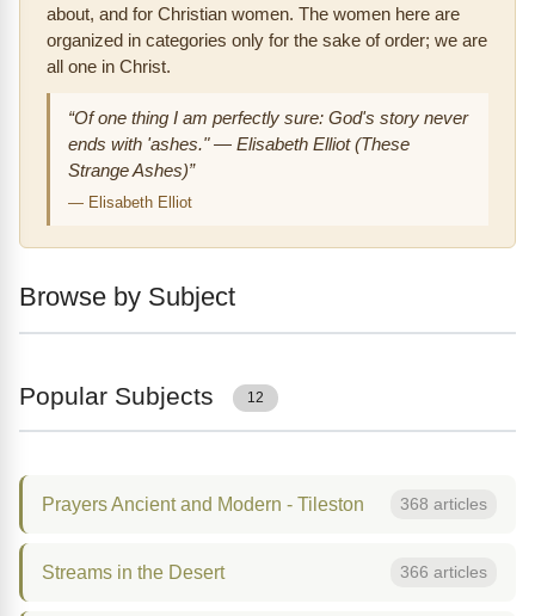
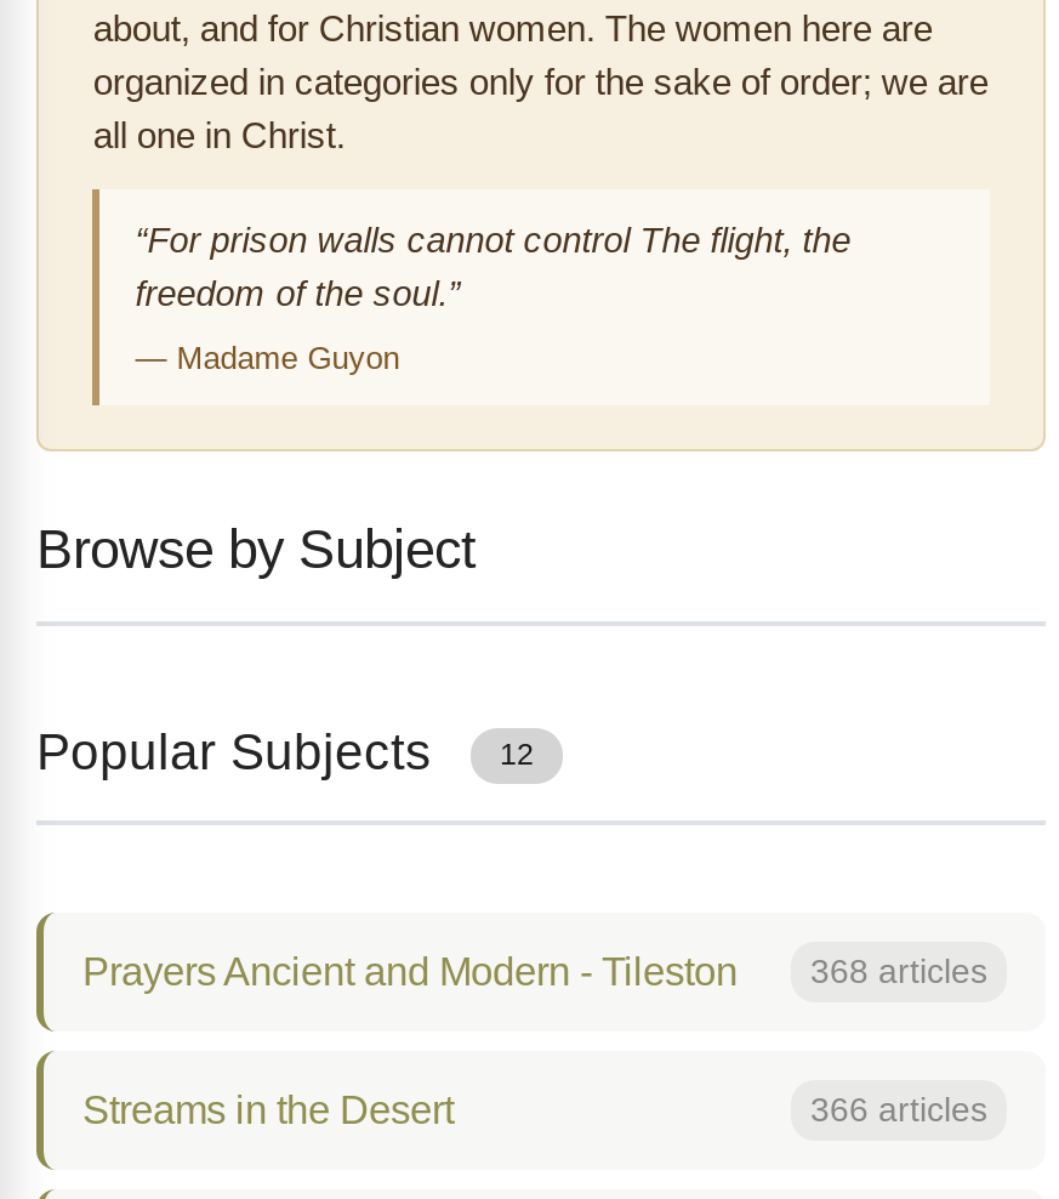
- “Of one thing I am perfectly sure: God's story never
- ends with 'ashes." — Elisabeth Elliot (These
- Strange Ashes)”
+ “For prison walls cannot control The flight, the
+ freedom of the soul.”

- — Elisabeth Elliot
+ — Madame Guyon
